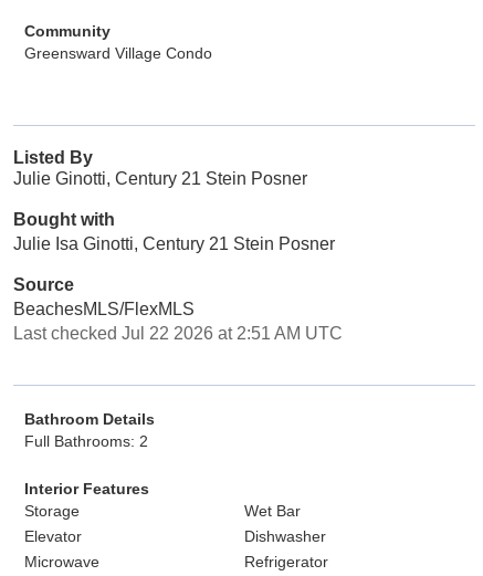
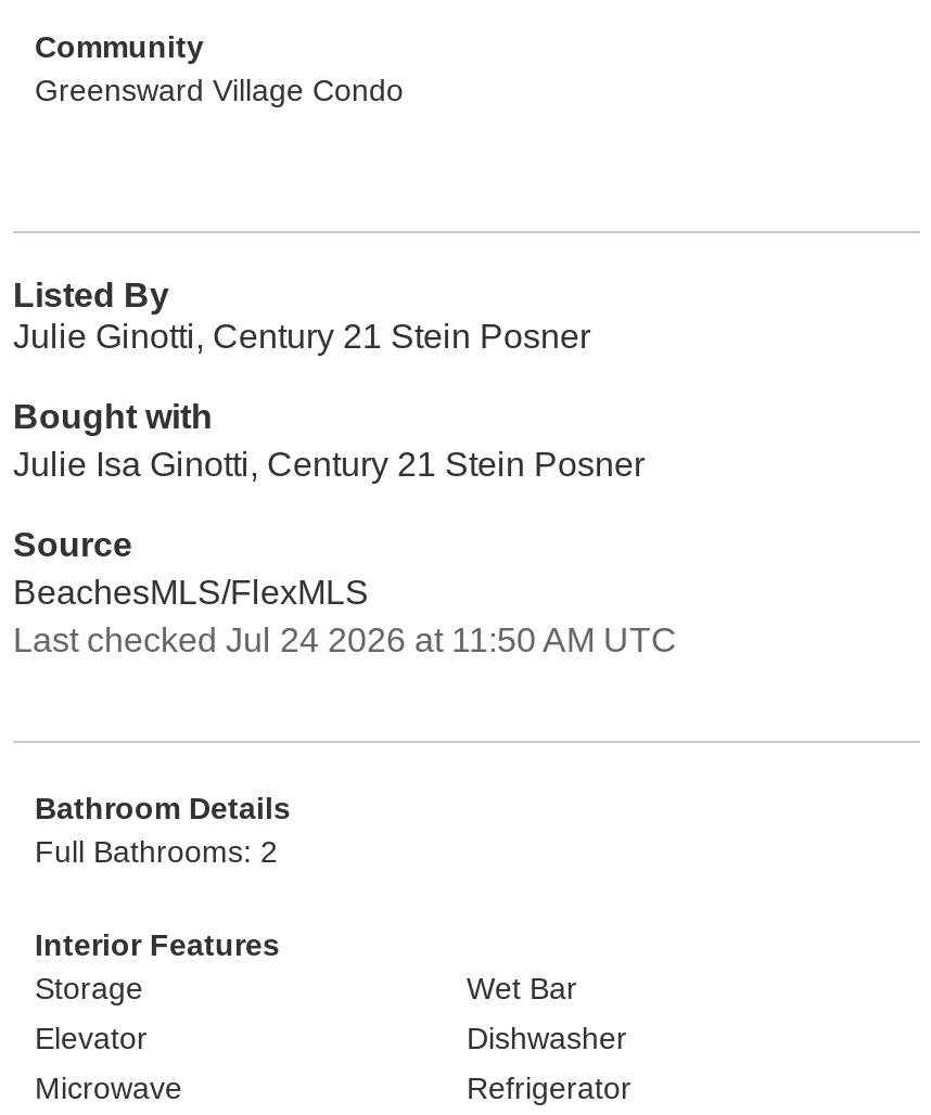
- Last checked Jul 22 2026 at 2:51 AM UTC
+ Last checked Jul 24 2026 at 11:50 AM UTC
